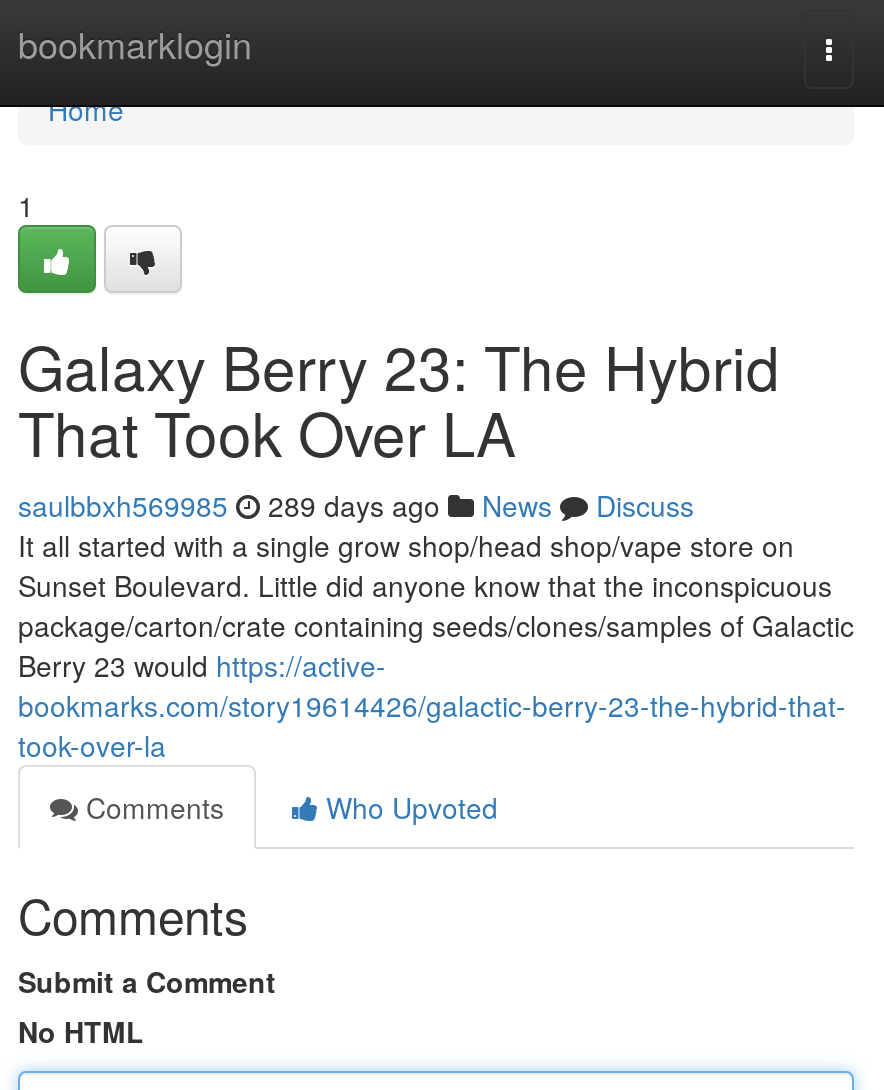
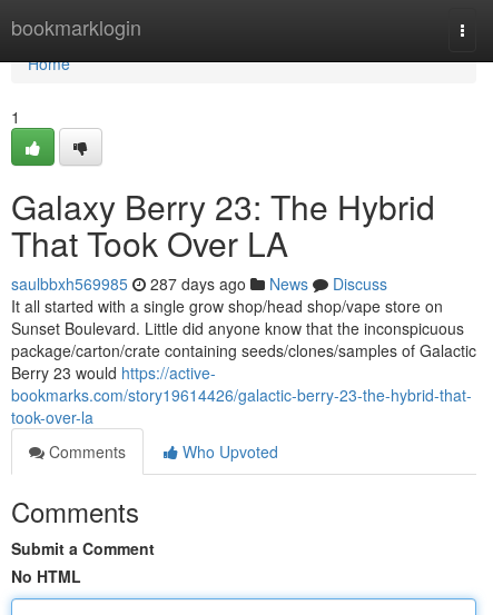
- saulbbxh569985 289 days ago News Discuss
+ saulbbxh569985 287 days ago News Discuss
